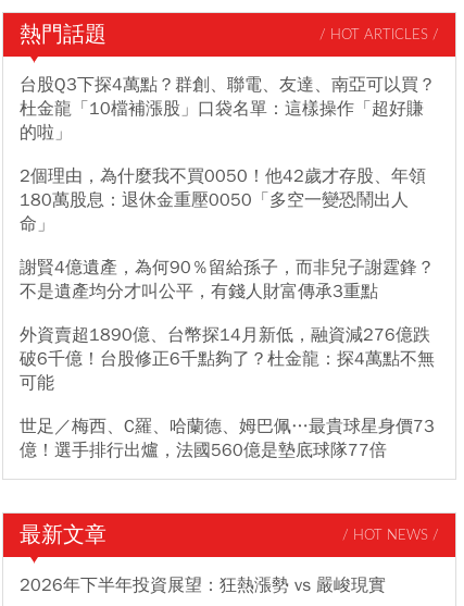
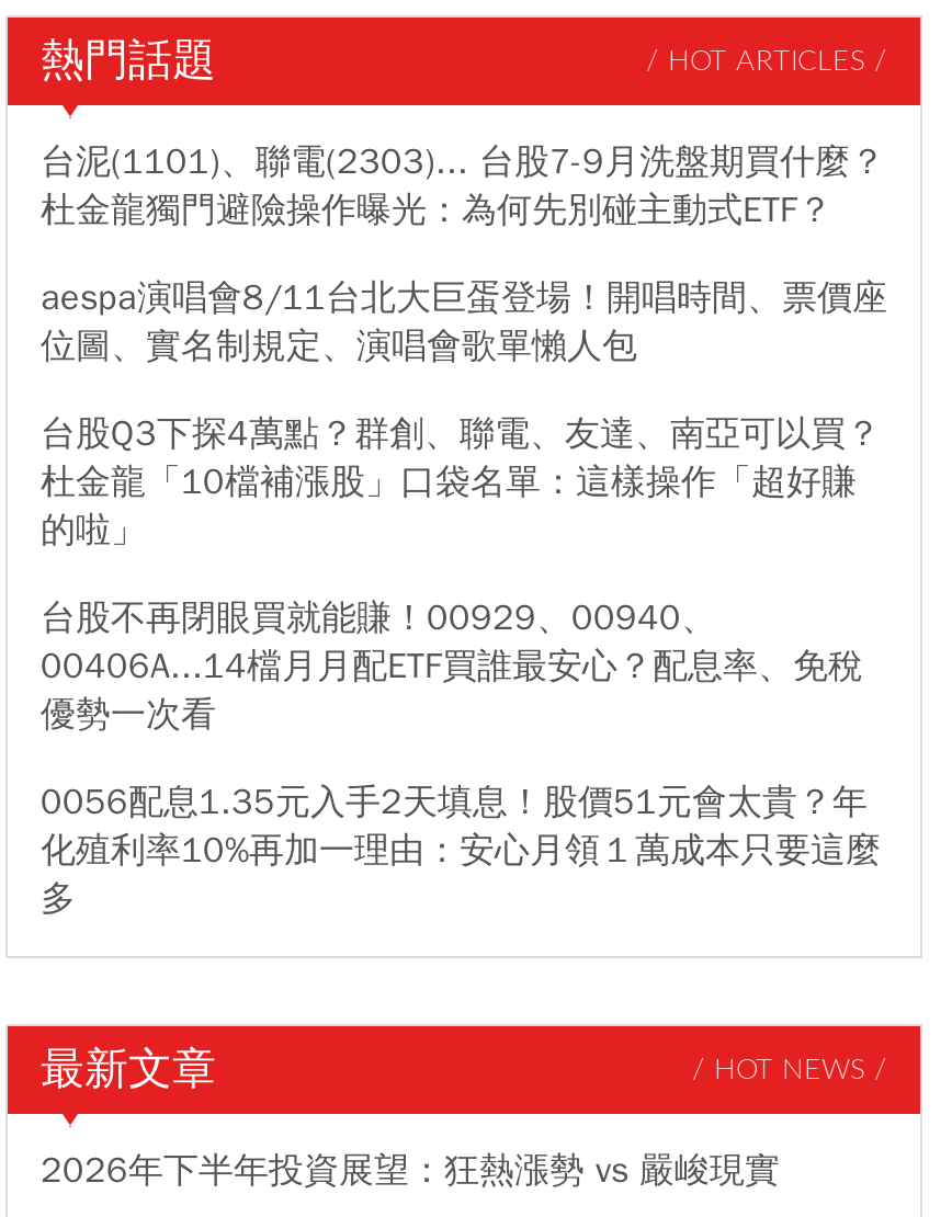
+ 台泥(1101)、聯電(2303)... 台股7-9月洗盤期買什麼？
+ 杜金龍獨門避險操作曝光：為何先別碰主動式ETF？
+ aespa演唱會8/11台北大巨蛋登場！開唱時間、票價座
+ 位圖、實名制規定、演唱會歌單懶人包

moved down: 台股Q3下探4萬點？群創、聯電、友達、南亞可以買？ | 杜金龍「10檔補漲股」口袋名單：這樣操作「超好賺 | 的啦」

- 2個理由，為什麼我不買0050！他42歲才存股、年領
- 180萬股息：退休金重壓0050「多空一變恐鬧出人
- 命」
- 謝賢4億遺產，為何90％留給孫子，而非兒子謝霆鋒？
- 不是遺產均分才叫公平，有錢人財富傳承3重點
- 外資賣超1890億、台幣探14月新低，融資減276億跌
- 破6千億！台股修正6千點夠了？杜金龍：探4萬點不無
- 可能
- 世足／梅西、C羅、哈蘭德、姆巴佩…最貴球星身價73
- 億！選手排行出爐，法國560億是墊底球隊77倍
+ 台股不再閉眼買就能賺！00929、00940、
+ 00406A...14檔月月配ETF買誰最安心？配息率、免稅
+ 優勢一次看
+ 0056配息1.35元入手2天填息！股價51元會太貴？年
+ 化殖利率10%再加一理由：安心月領１萬成本只要這麼
+ 多
